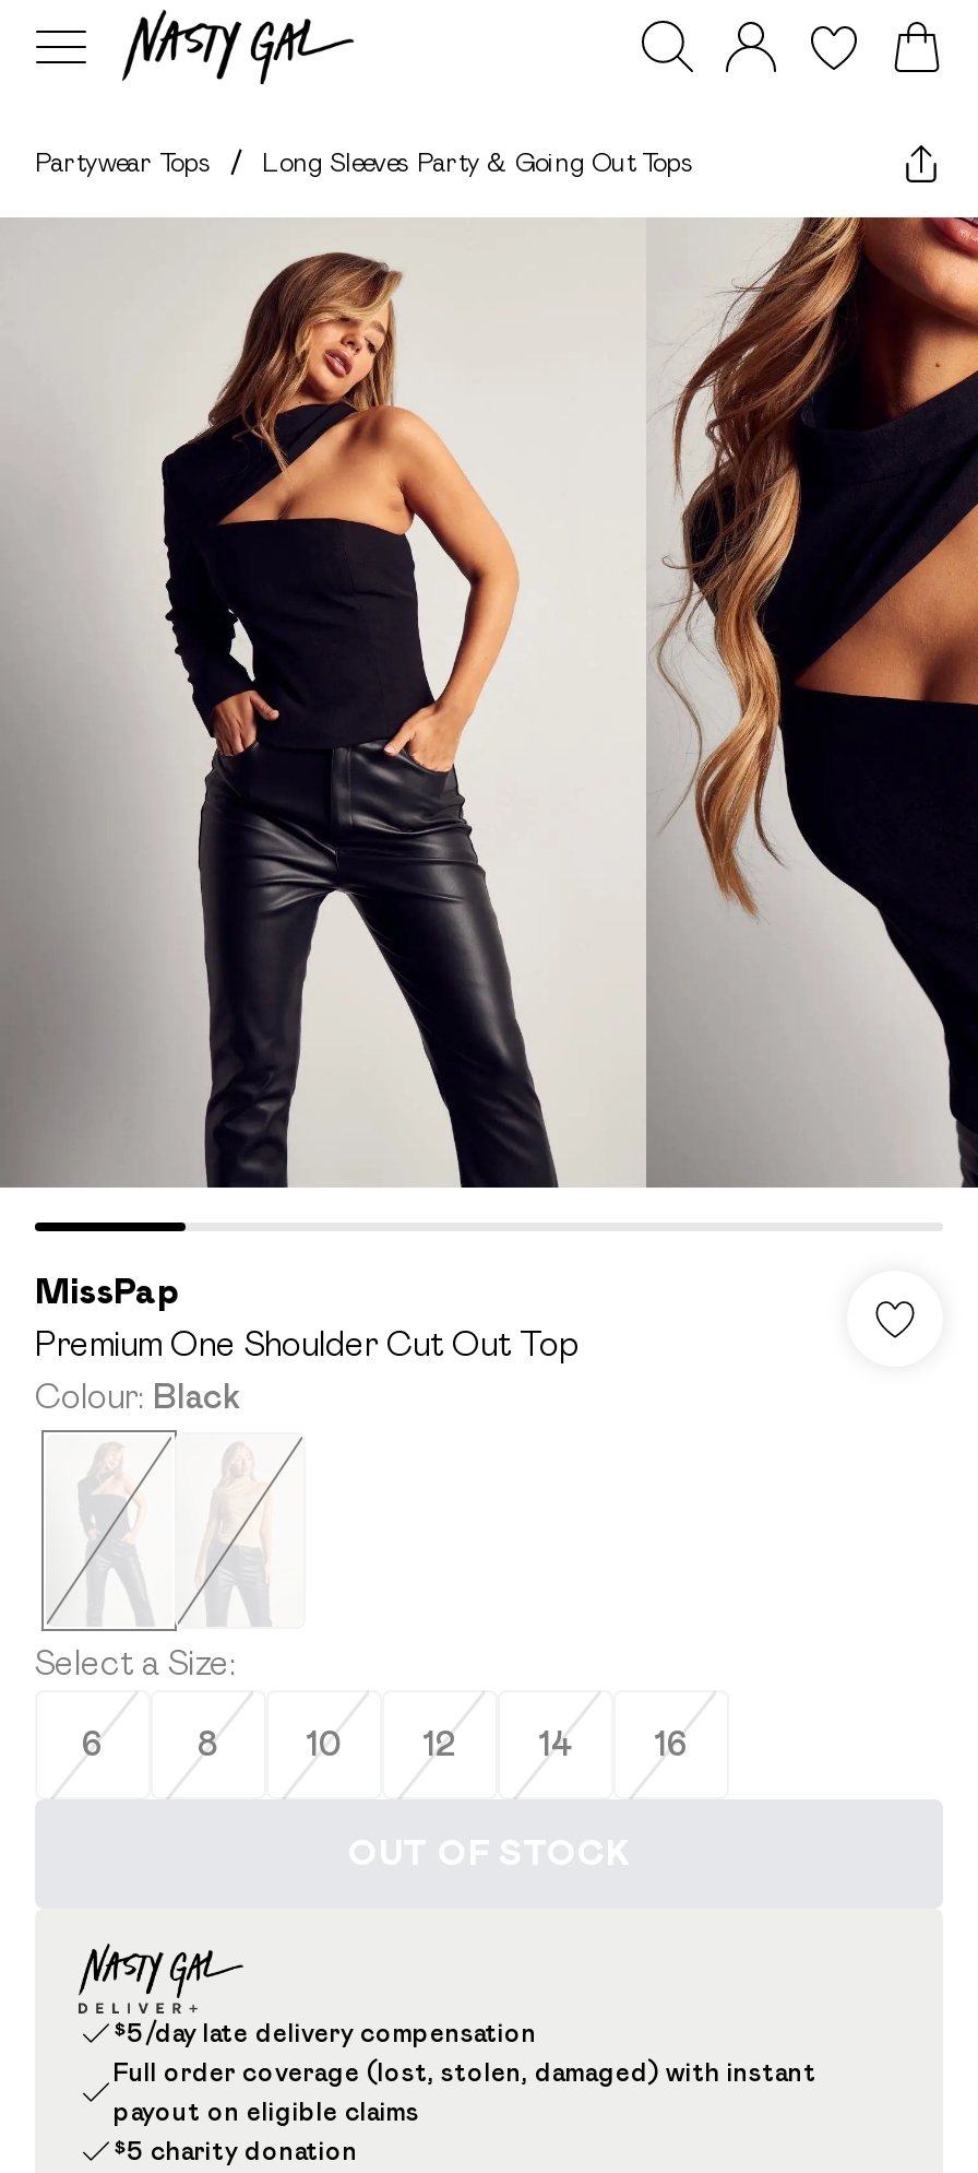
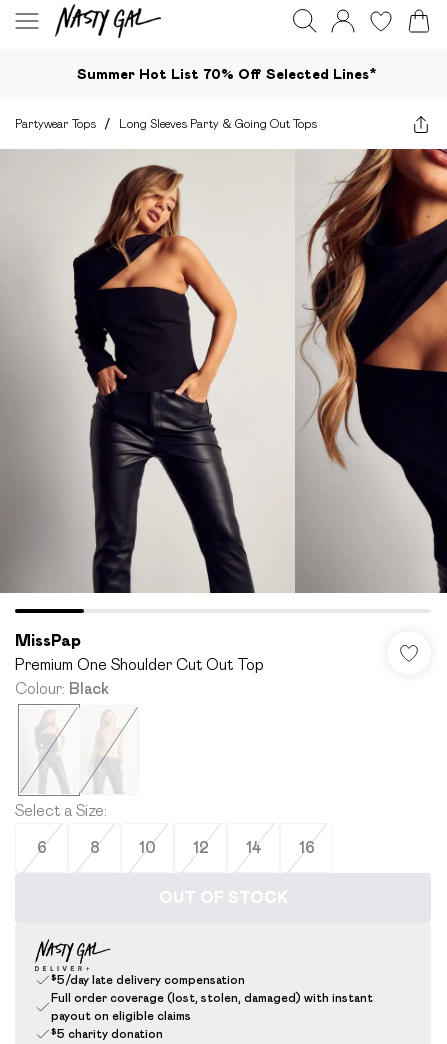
+ Summer Hot List 70% Off Selected Lines*
